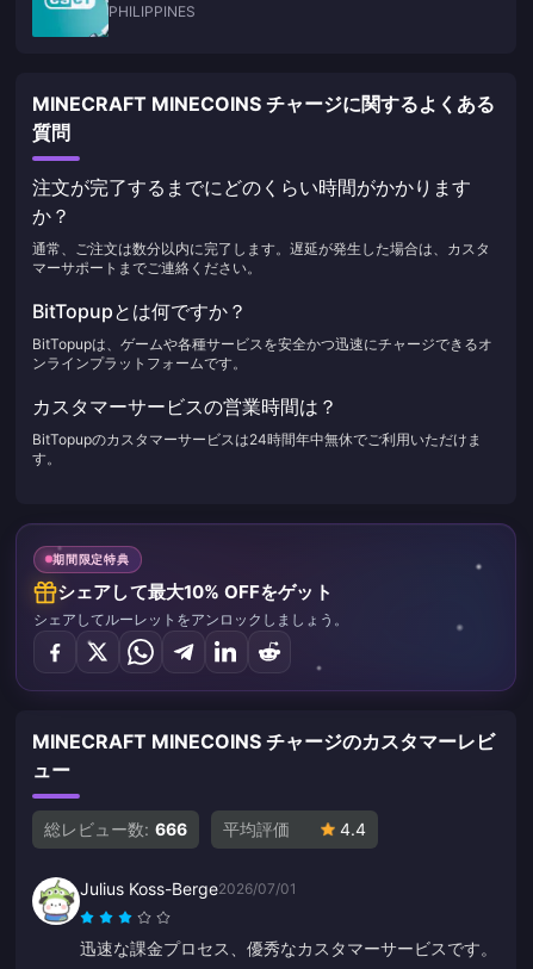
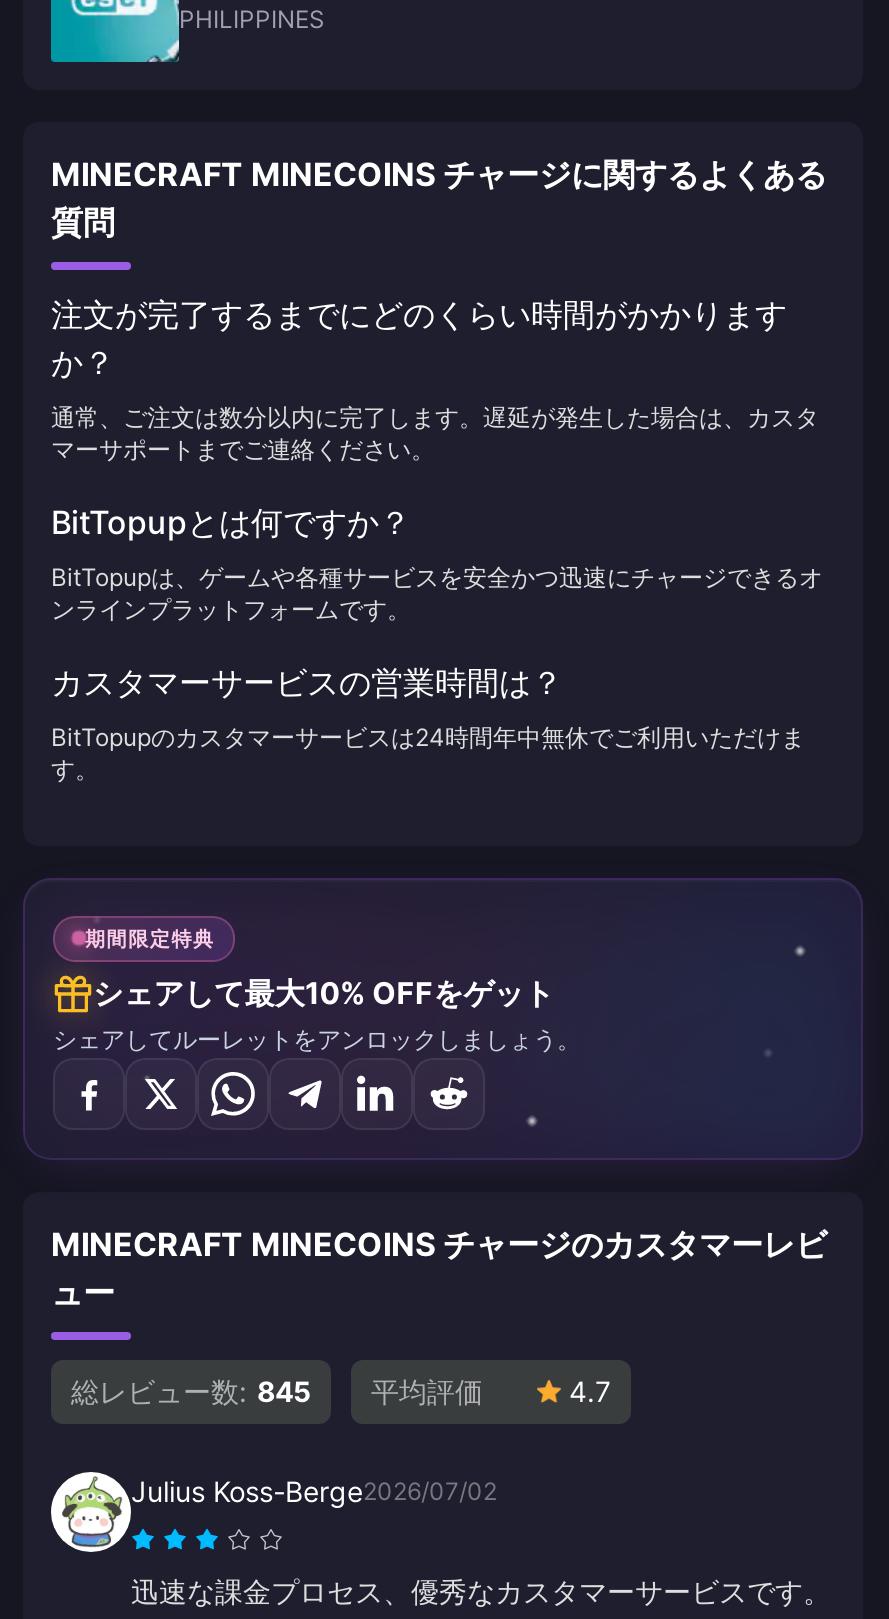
- 総レビュー数: 666
+ 総レビュー数: 845

- 4.4
+ 4.7

- Julius Koss-Berge2026/07/01
+ Julius Koss-Berge2026/07/02
